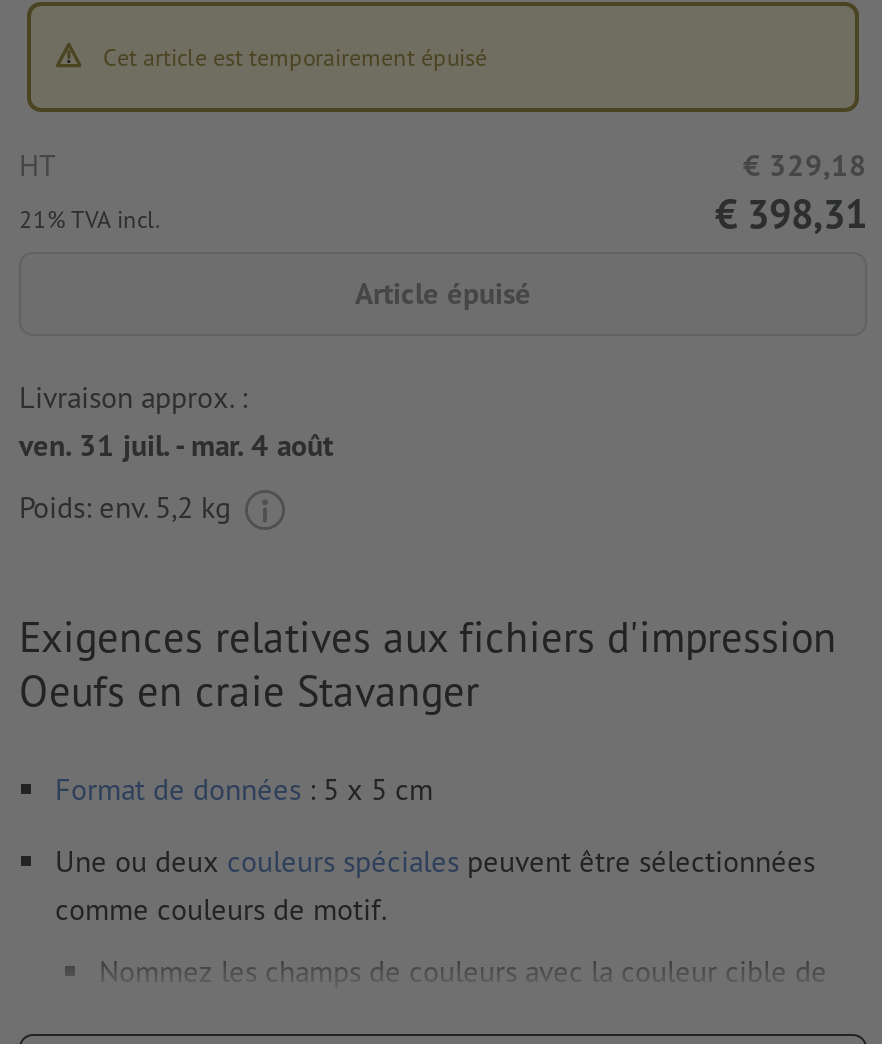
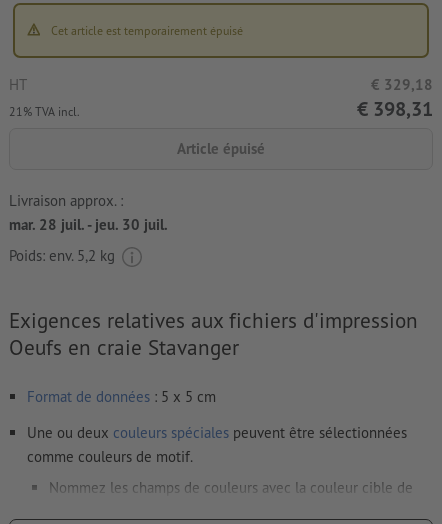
- ven. 31 juil. - mar. 4 août
+ mar. 28 juil. - jeu. 30 juil.
